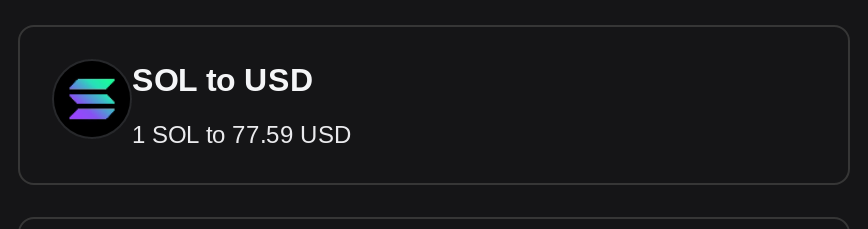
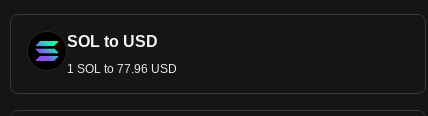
- 1 SOL to 77.59 USD
+ 1 SOL to 77.96 USD
